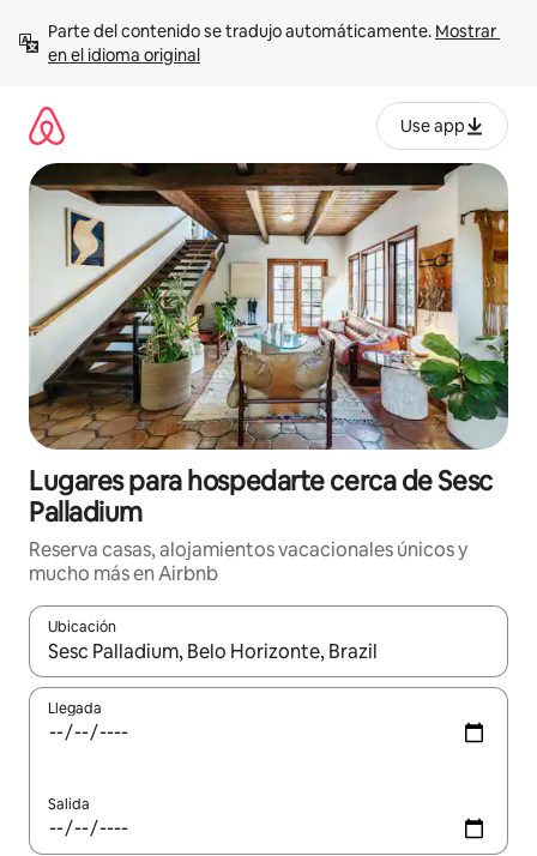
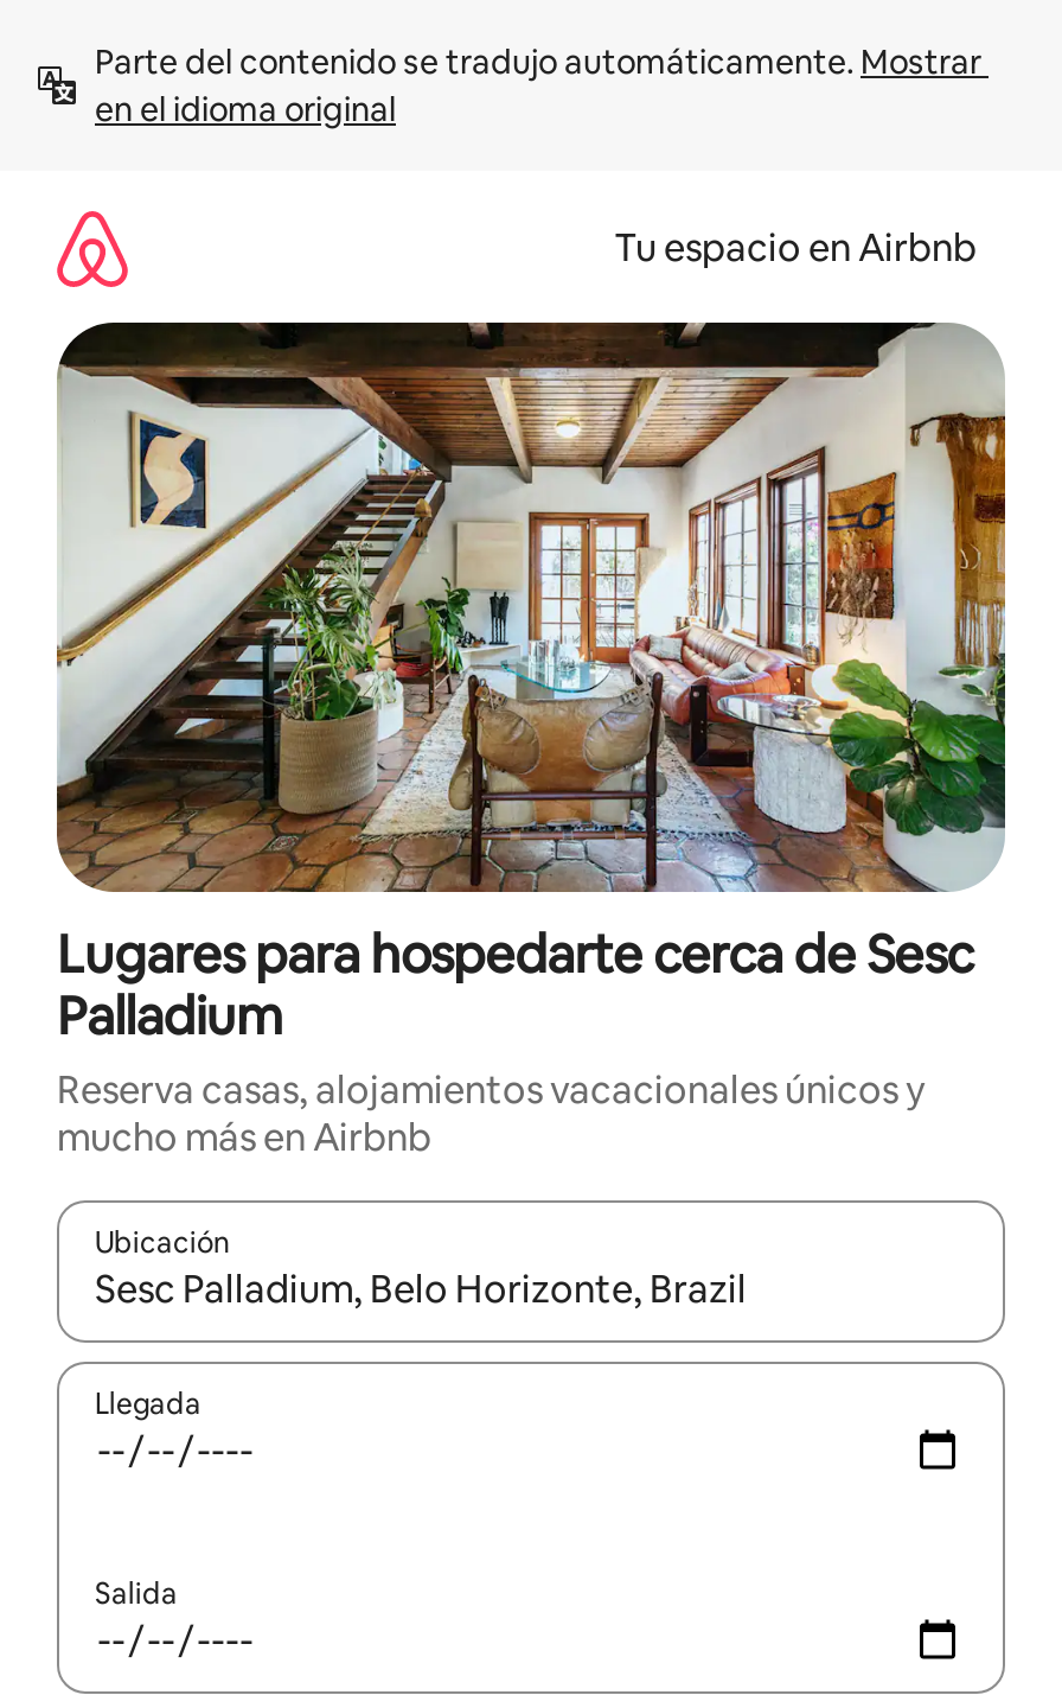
- Use app
+ Tu espacio en Airbnb
